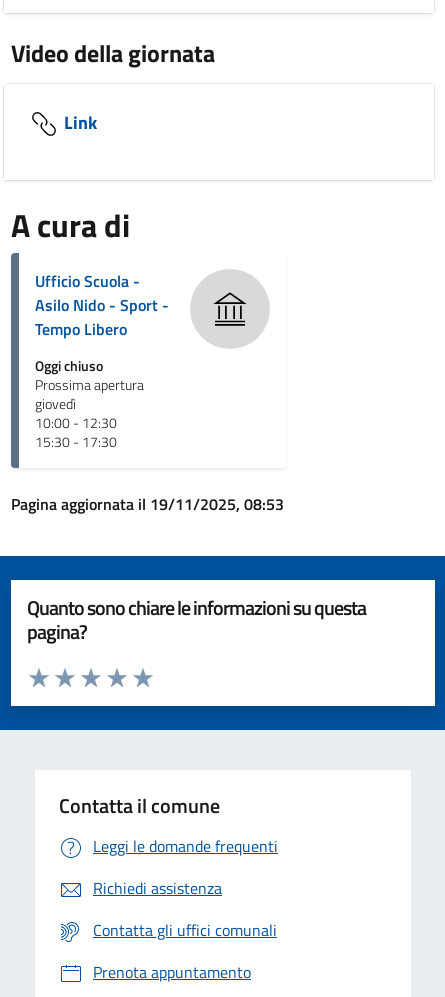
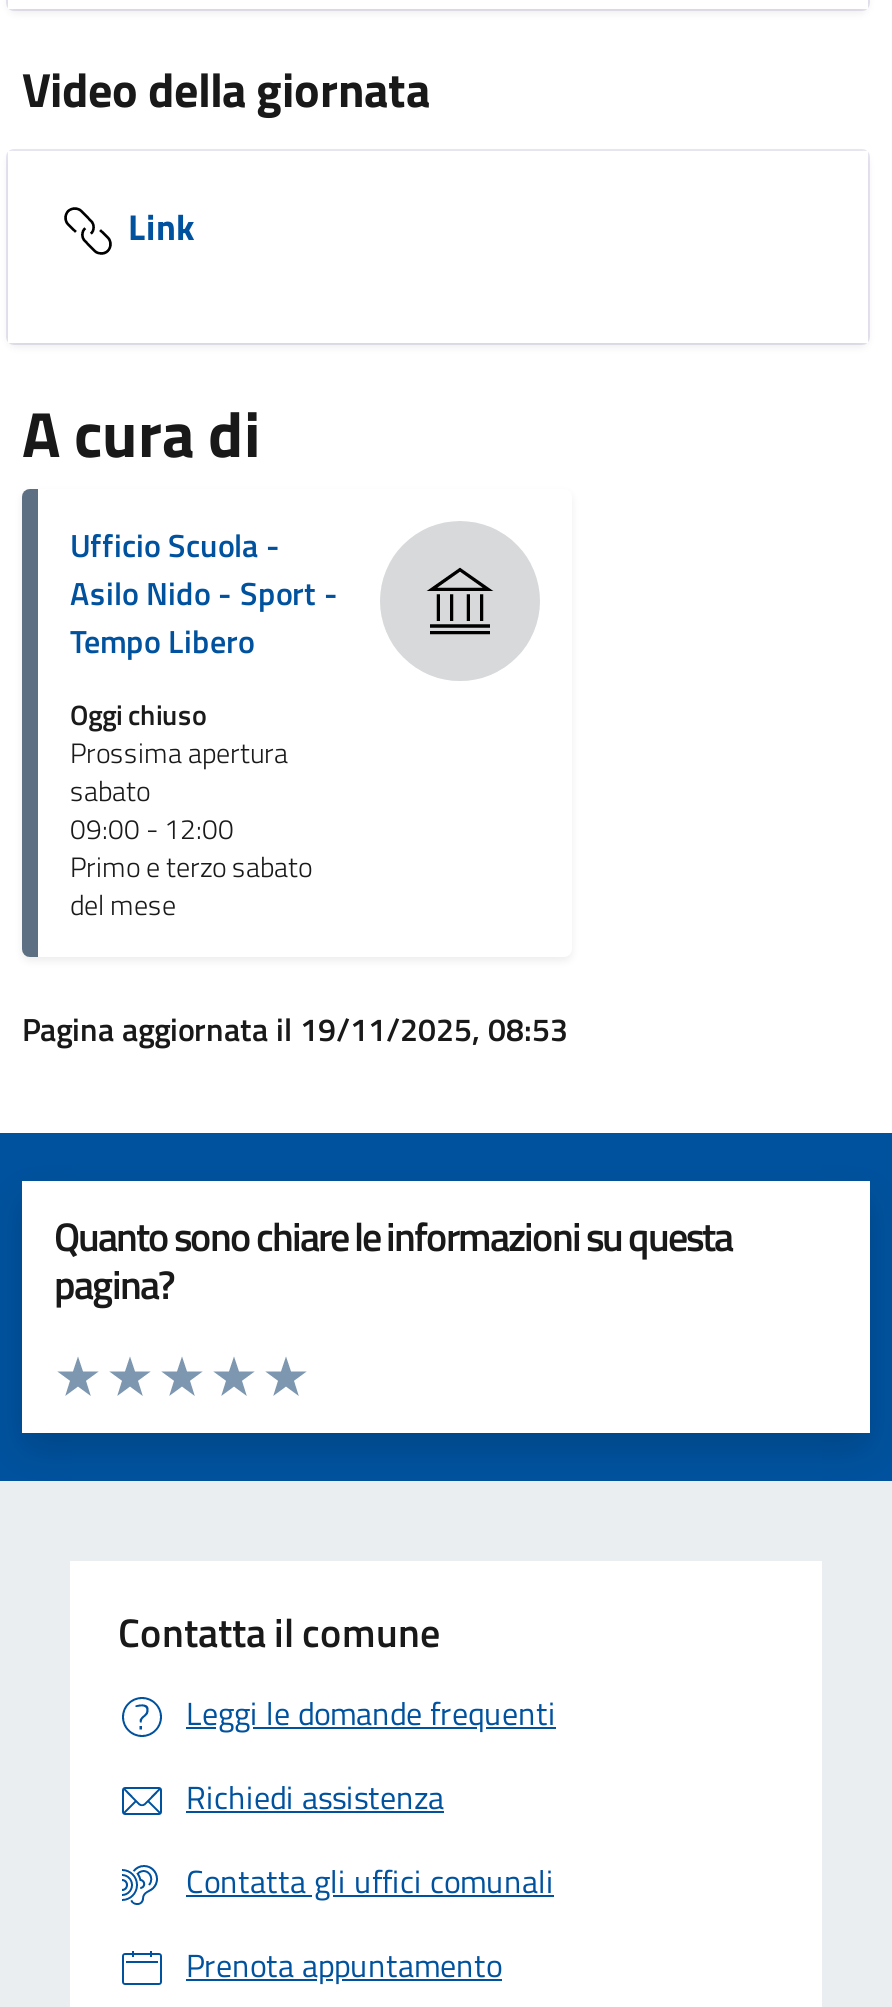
- giovedì
- 10:00 - 12:30
- 15:30 - 17:30
+ sabato
+ 09:00 - 12:00
+ Primo e terzo sabato
+ del mese
